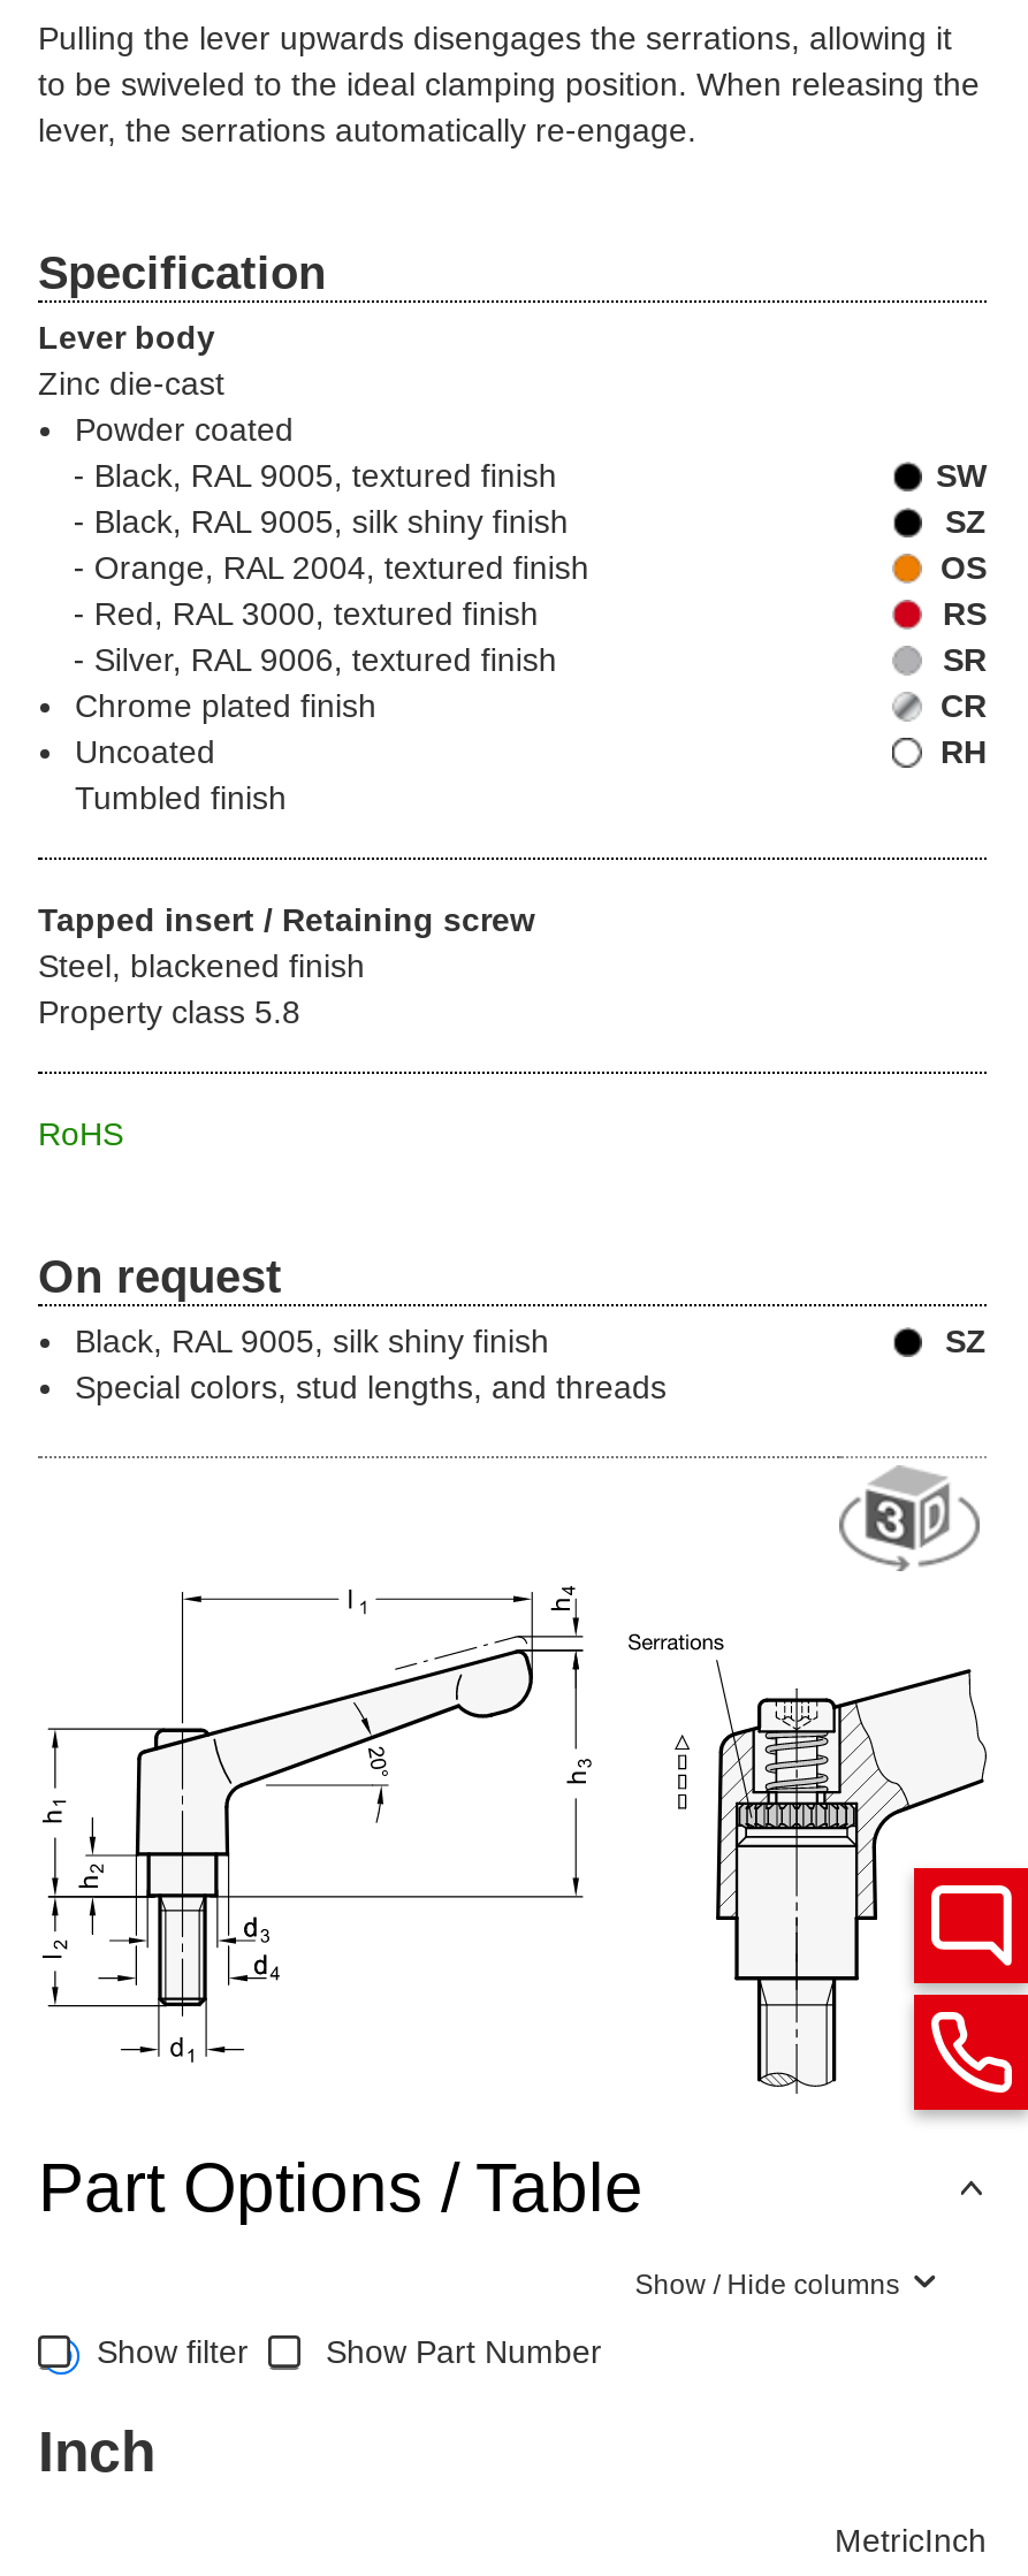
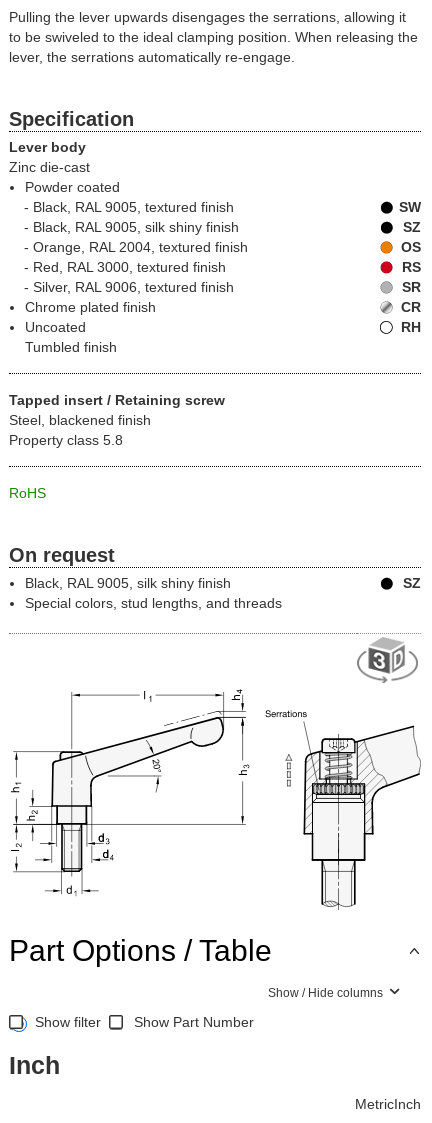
- [image]
